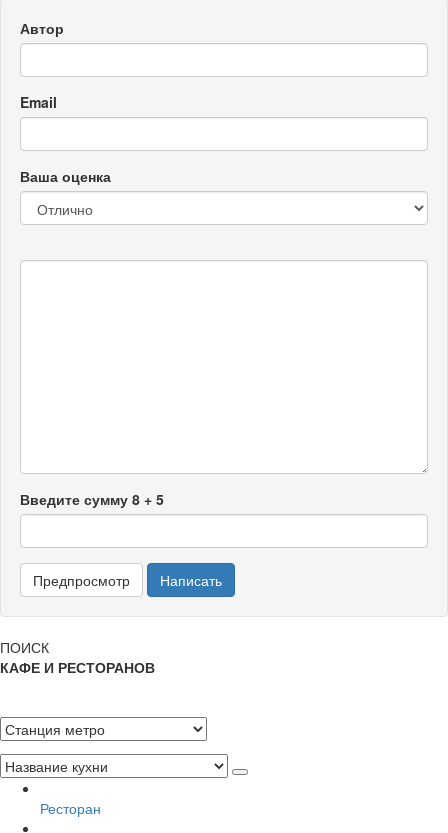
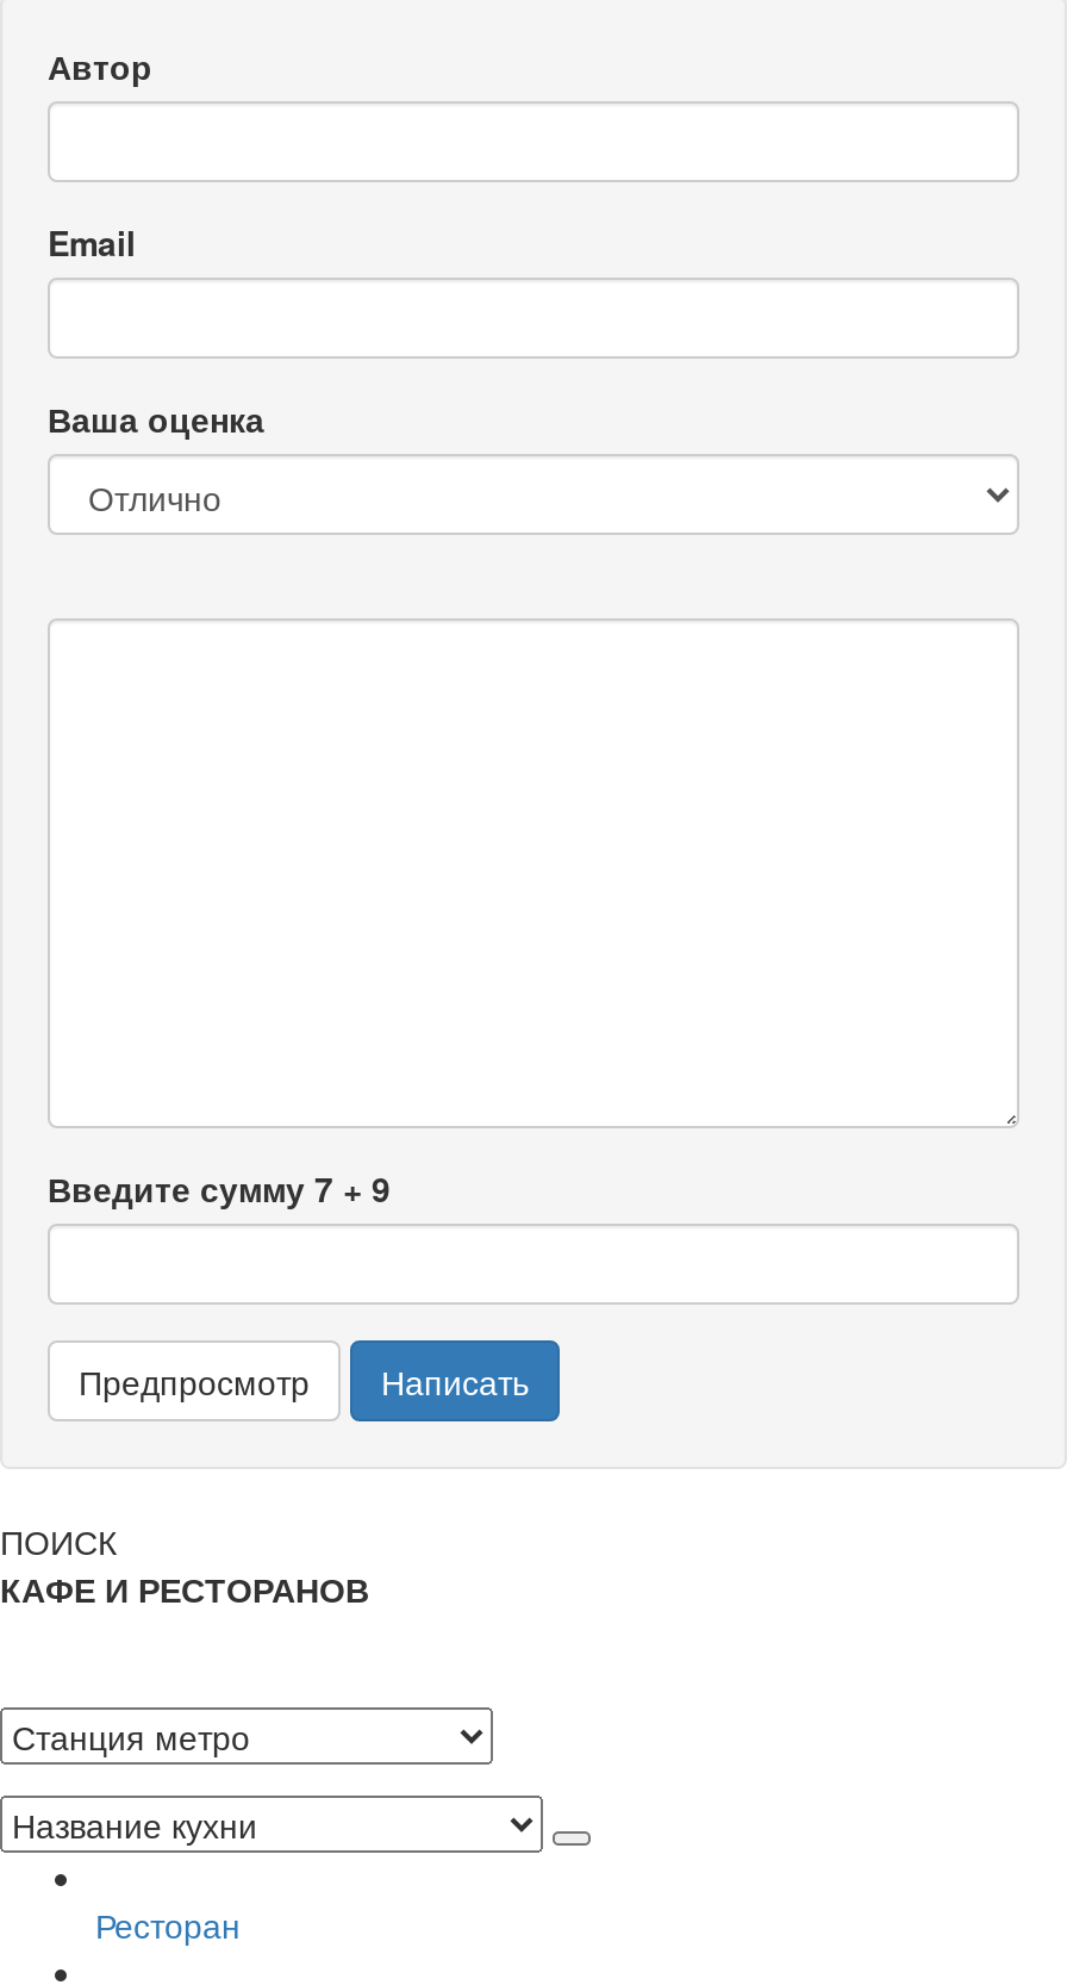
- Введите сумму 8 + 5
+ Введите сумму 7 + 9
